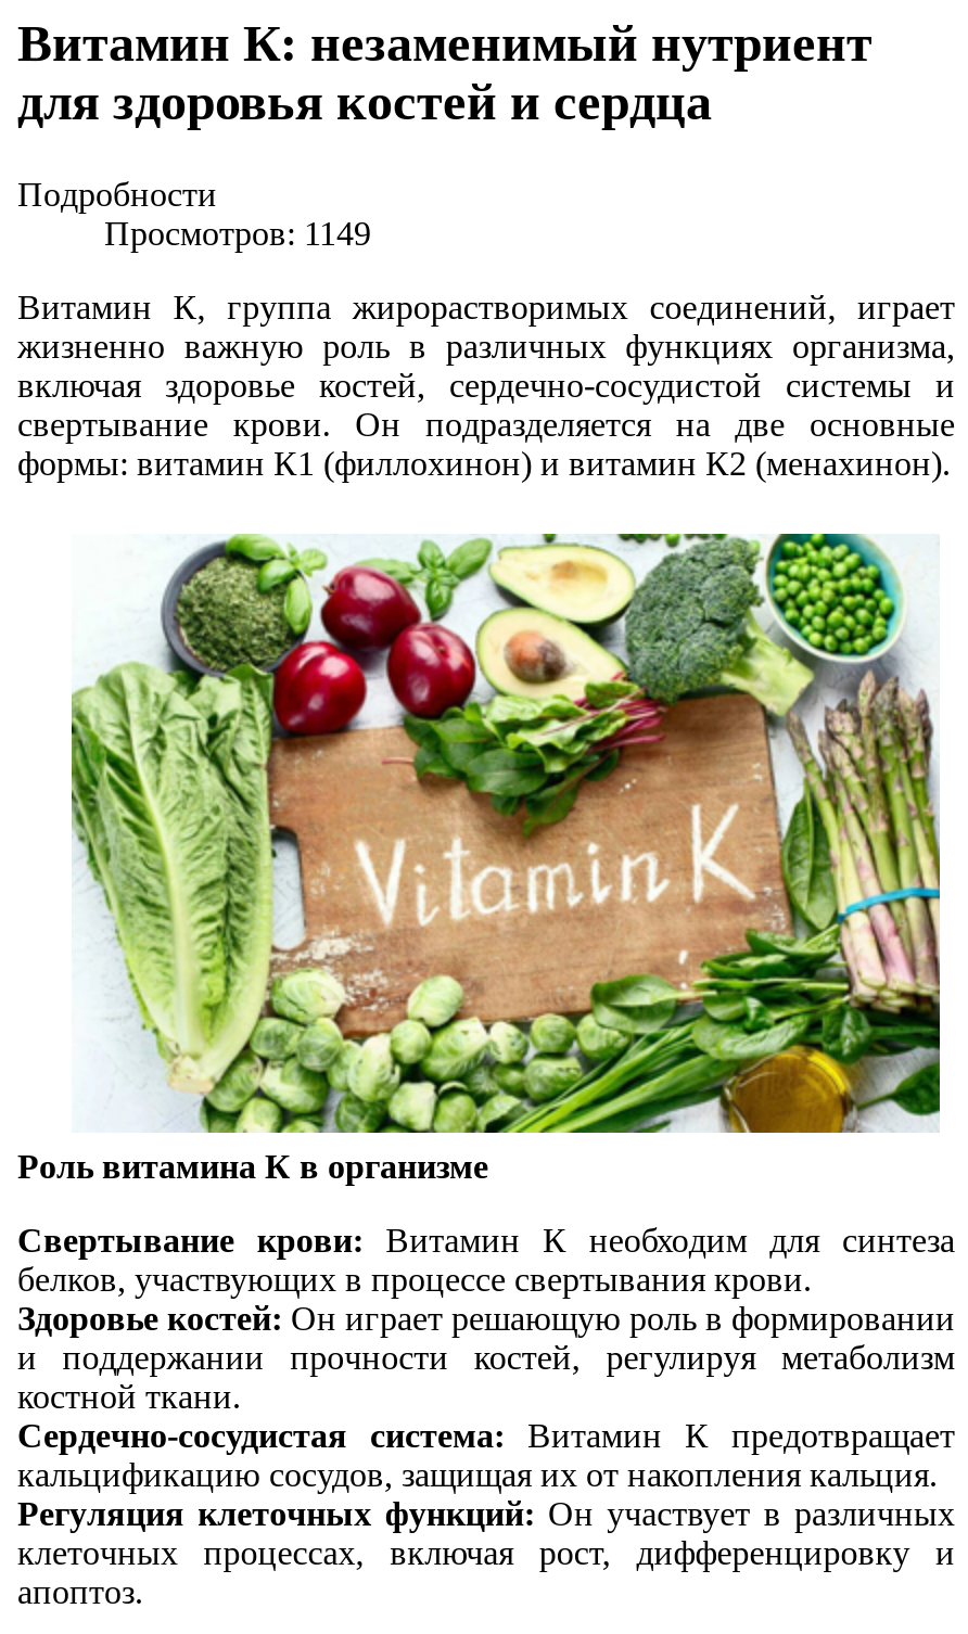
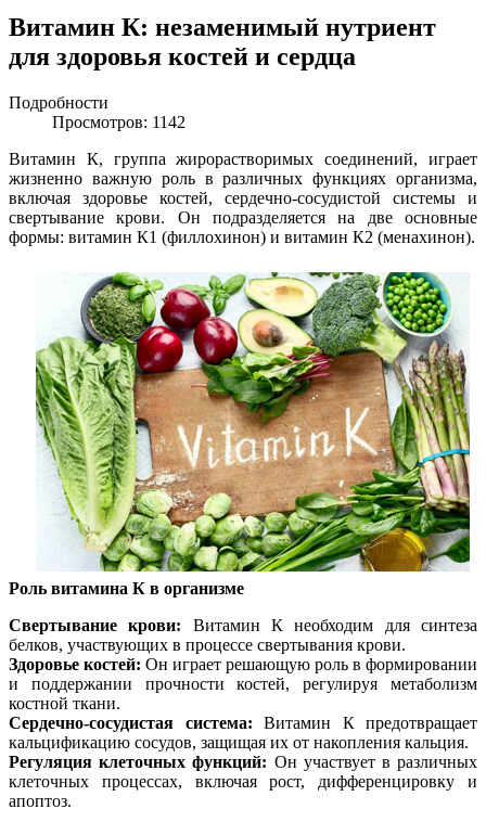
- Просмотров: 1149
+ Просмотров: 1142
